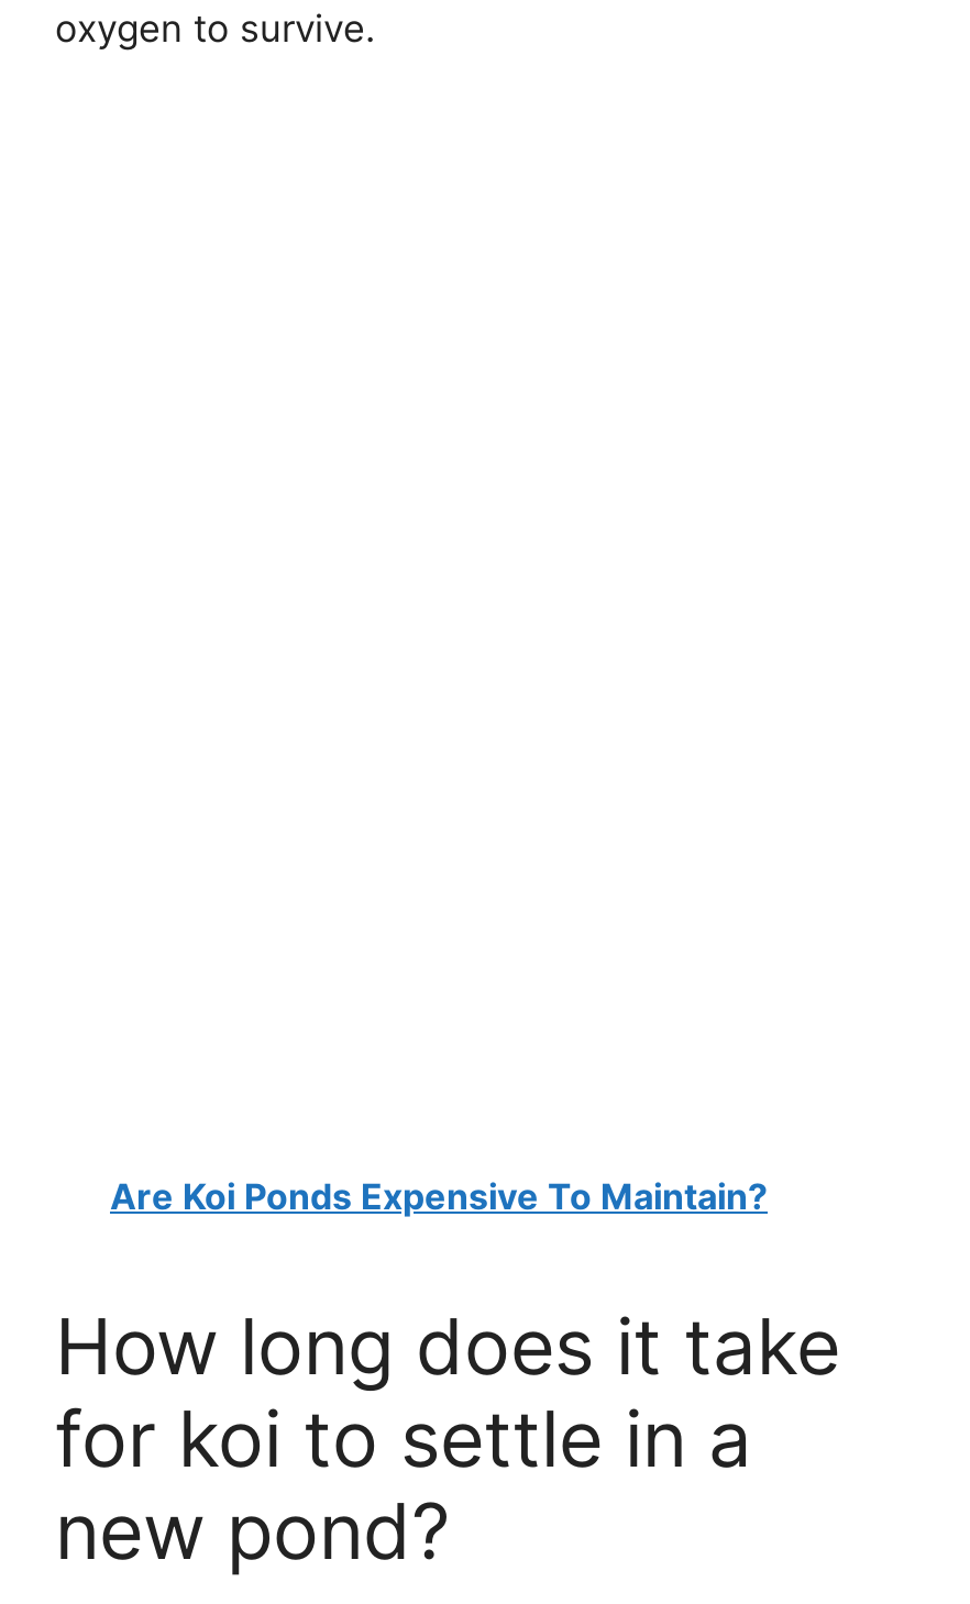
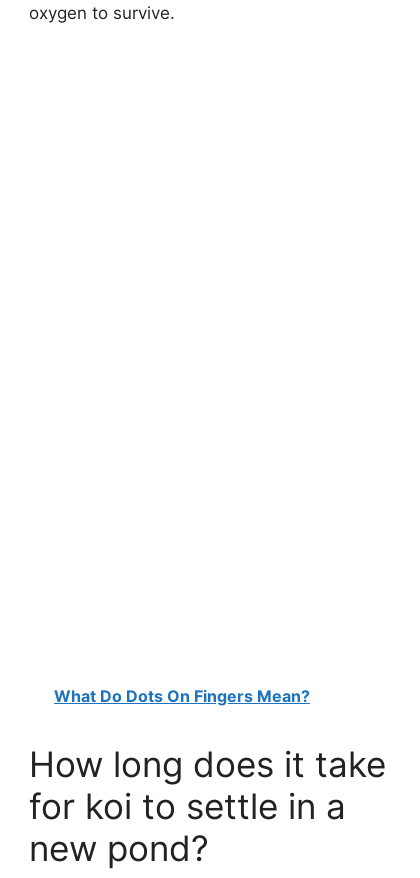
- Are Koi Ponds Expensive To Maintain?
+ What Do Dots On Fingers Mean?
